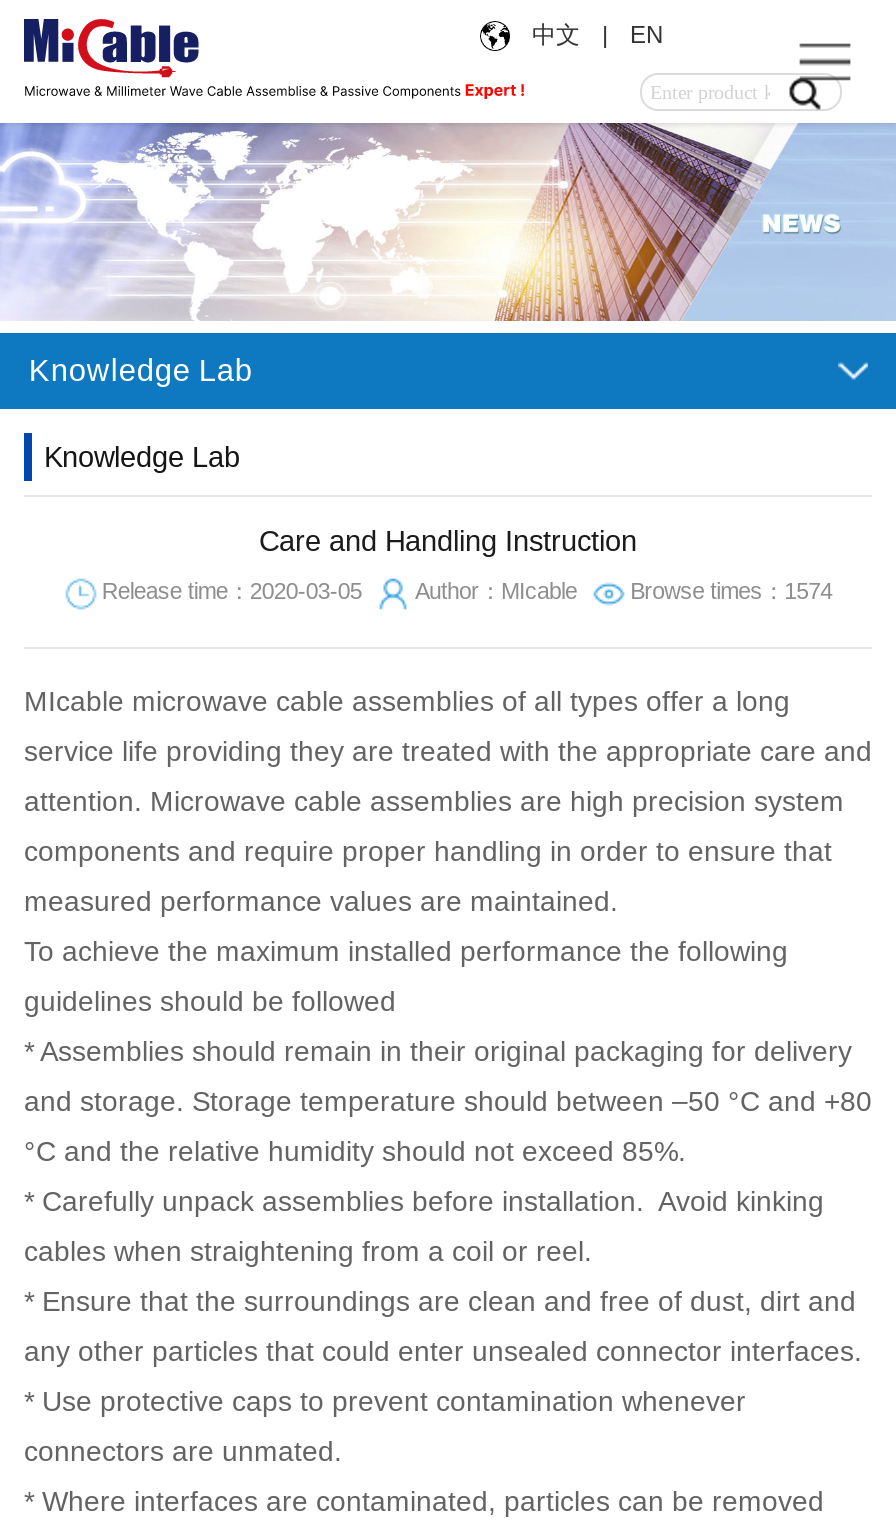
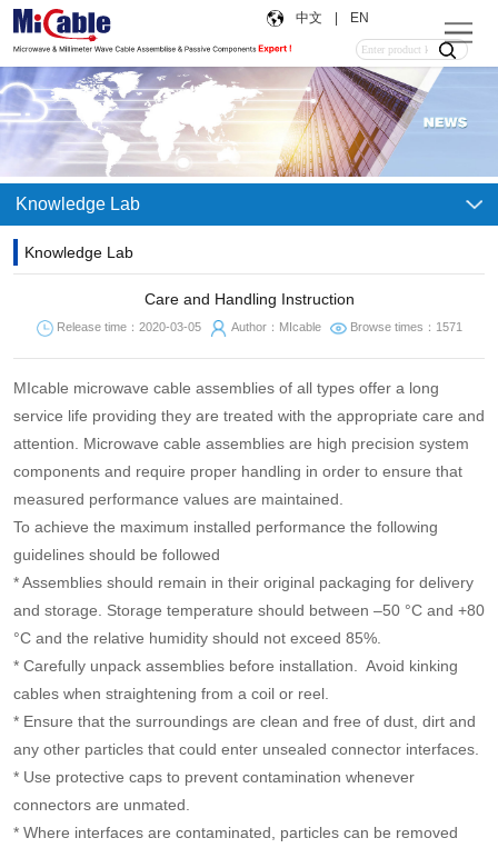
- Browse times：1574
+ Browse times：1571
